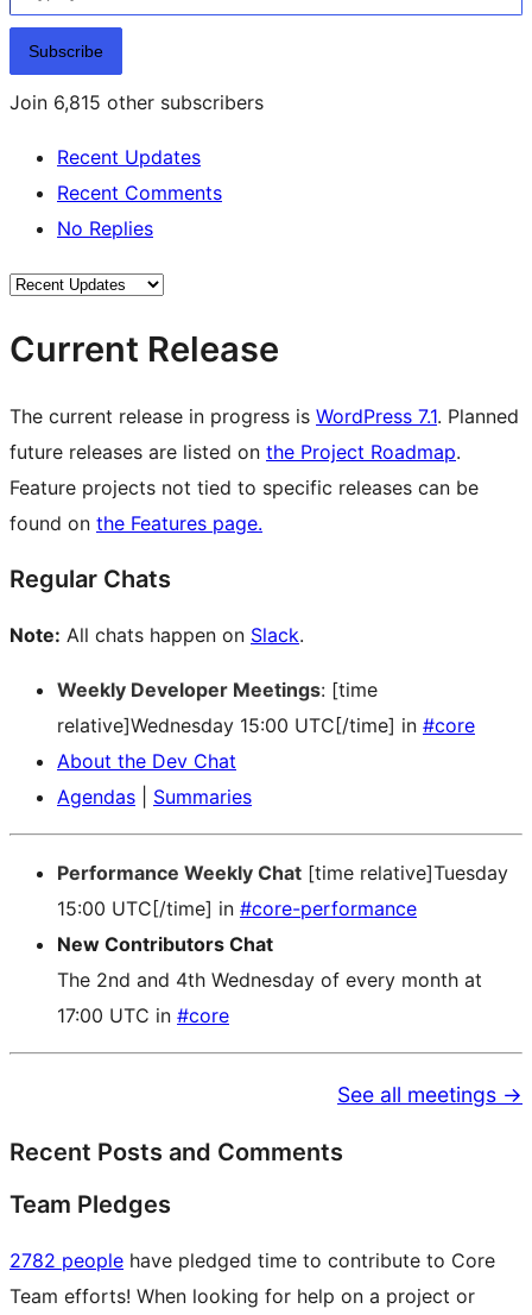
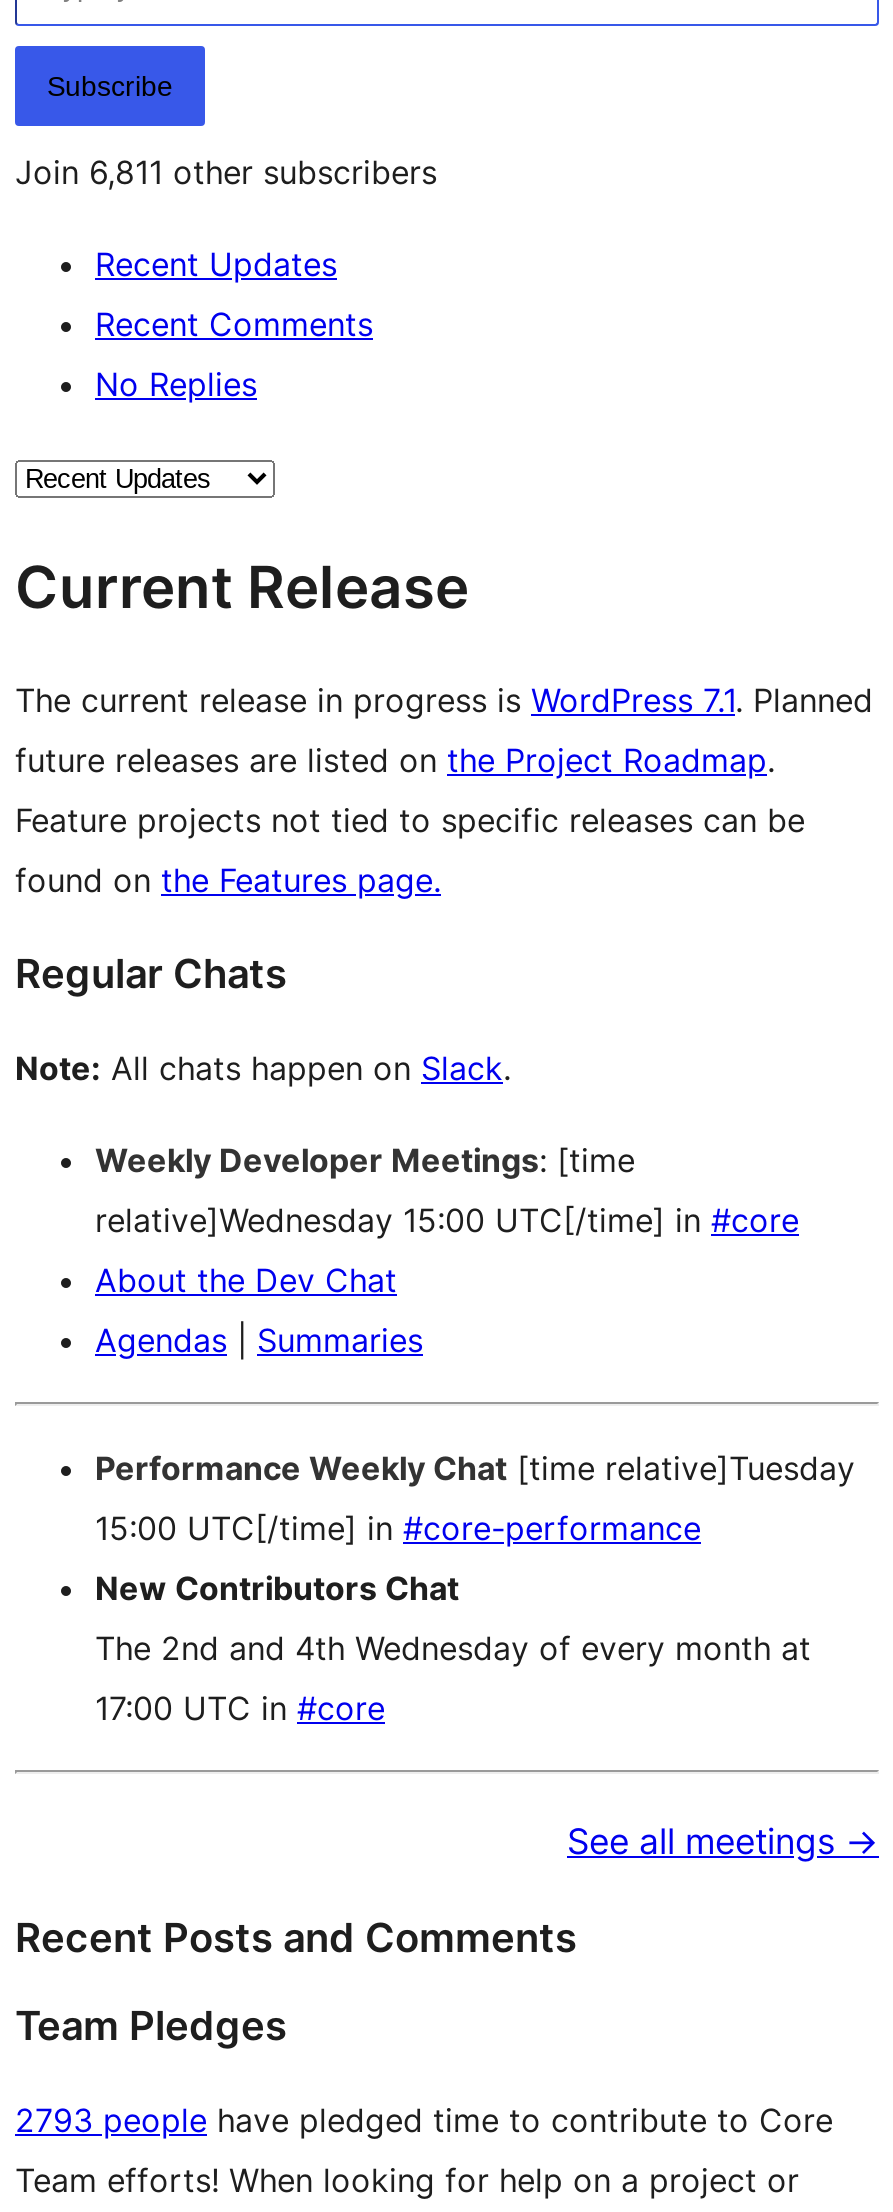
- Join 6,815 other subscribers
+ Join 6,811 other subscribers

- 2782 people have pledged time to contribute to Core
+ 2793 people have pledged time to contribute to Core
